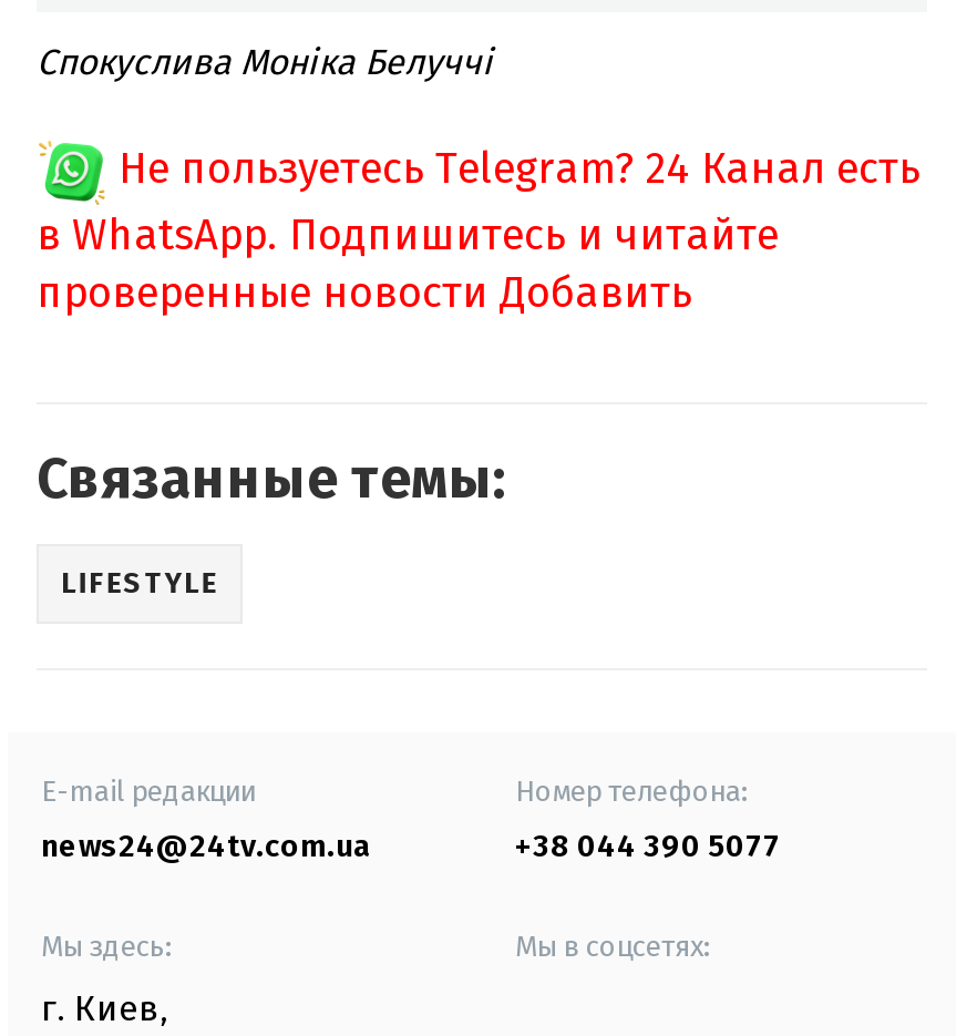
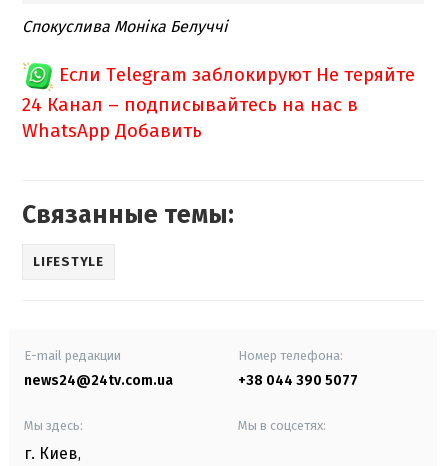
- Не пользуетесь Telegram? 24 Канал есть
- в WhatsApp. Подпишитесь и читайте
- проверенные новости Добавить
+ Если Telegram заблокируют Не теряйте
+ 24 Канал – подписывайтесь на нас в
+ WhatsApp Добавить
